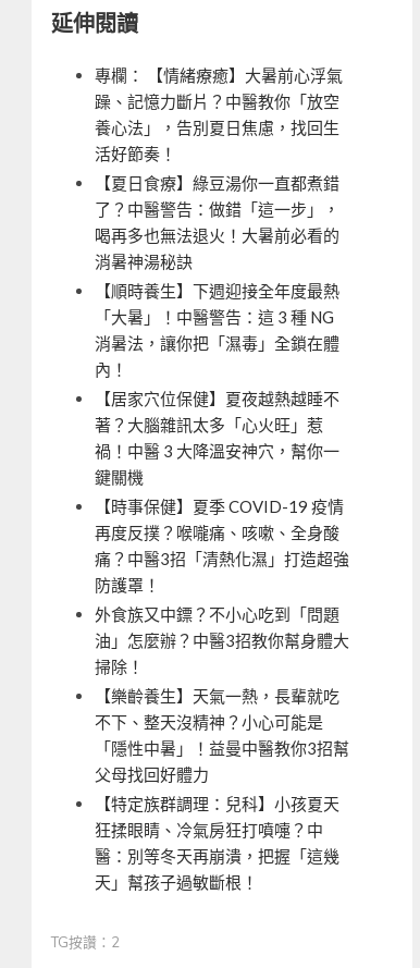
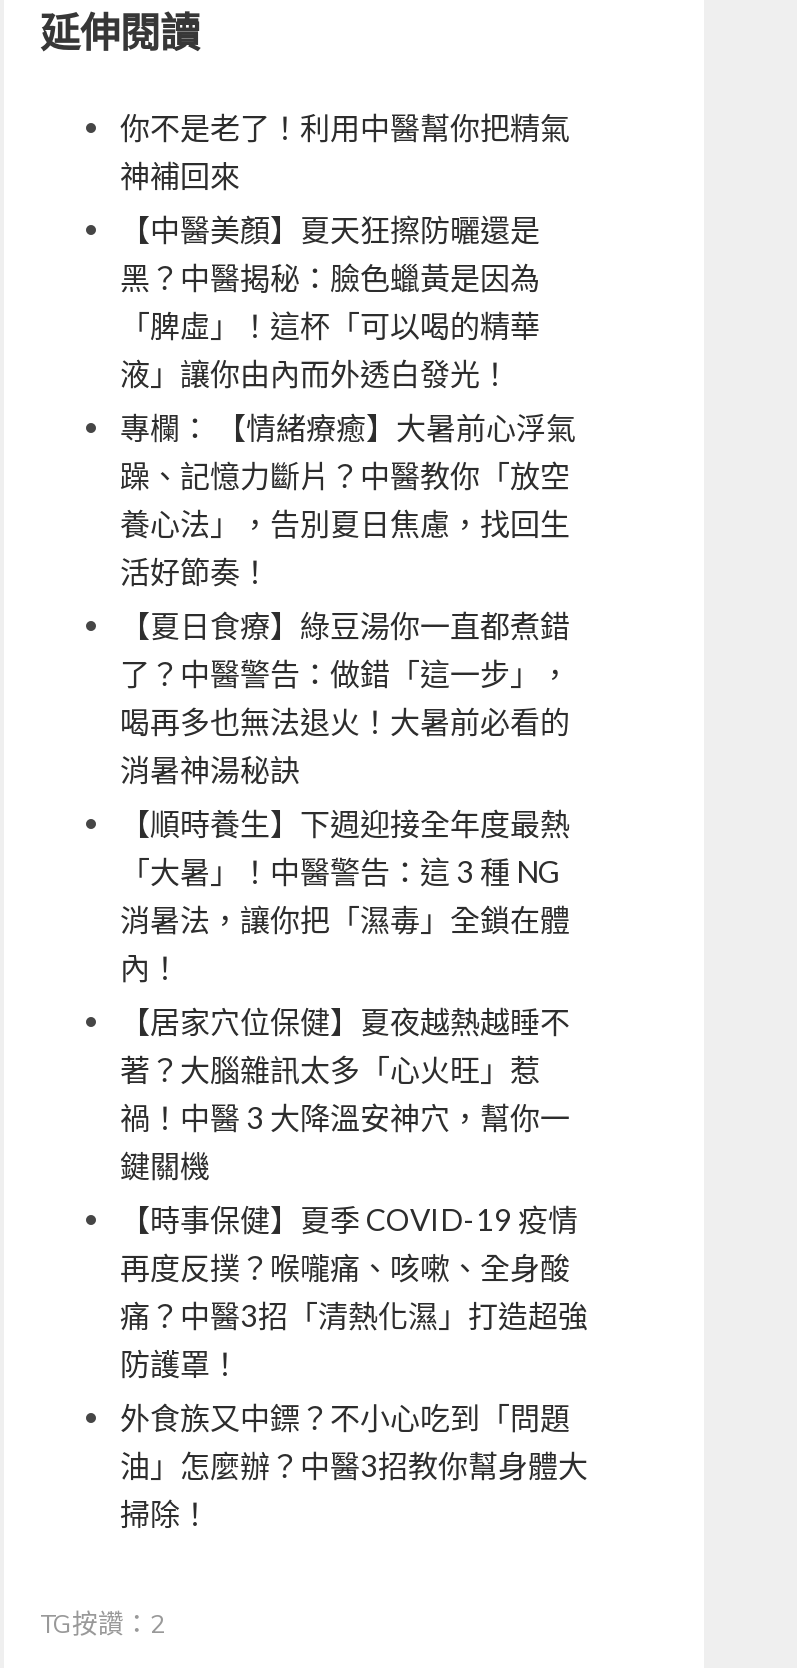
+ 你不是老了！利用中醫幫你把精氣
+ 神補回來
+ 【中醫美顏】夏天狂擦防曬還是
+ 黑？中醫揭秘：臉色蠟黃是因為
+ 「脾虛」！這杯「可以喝的精華
+ 液」讓你由內而外透白發光！

moved down: 專欄： 【情緒療癒】大暑前心浮氣 | 躁、記憶力斷片？中醫教你「放空 | 養心法」，告別夏日焦慮，找回生 | ... | 油」怎麼辦？中醫3招教你幫身體大 | 掃除！

- 【樂齡養生】天氣一熱，長輩就吃
- 不下、整天沒精神？小心可能是
- 「隱性中暑」！益曼中醫教你3招幫
- 父母找回好體力
- 【特定族群調理：兒科】小孩夏天
- 狂揉眼睛、冷氣房狂打噴嚏？中
- 醫：別等冬天再崩潰，把握「這幾
- 天」幫孩子過敏斷根！
